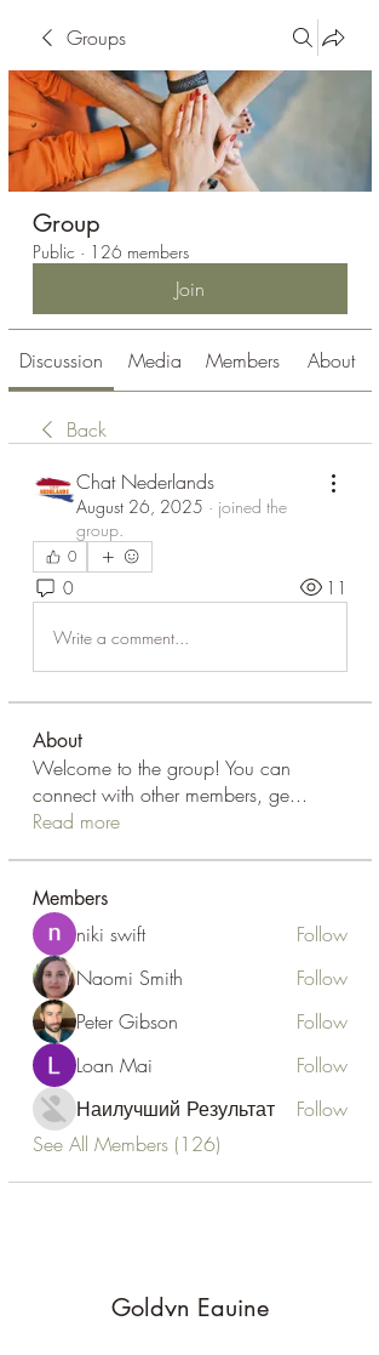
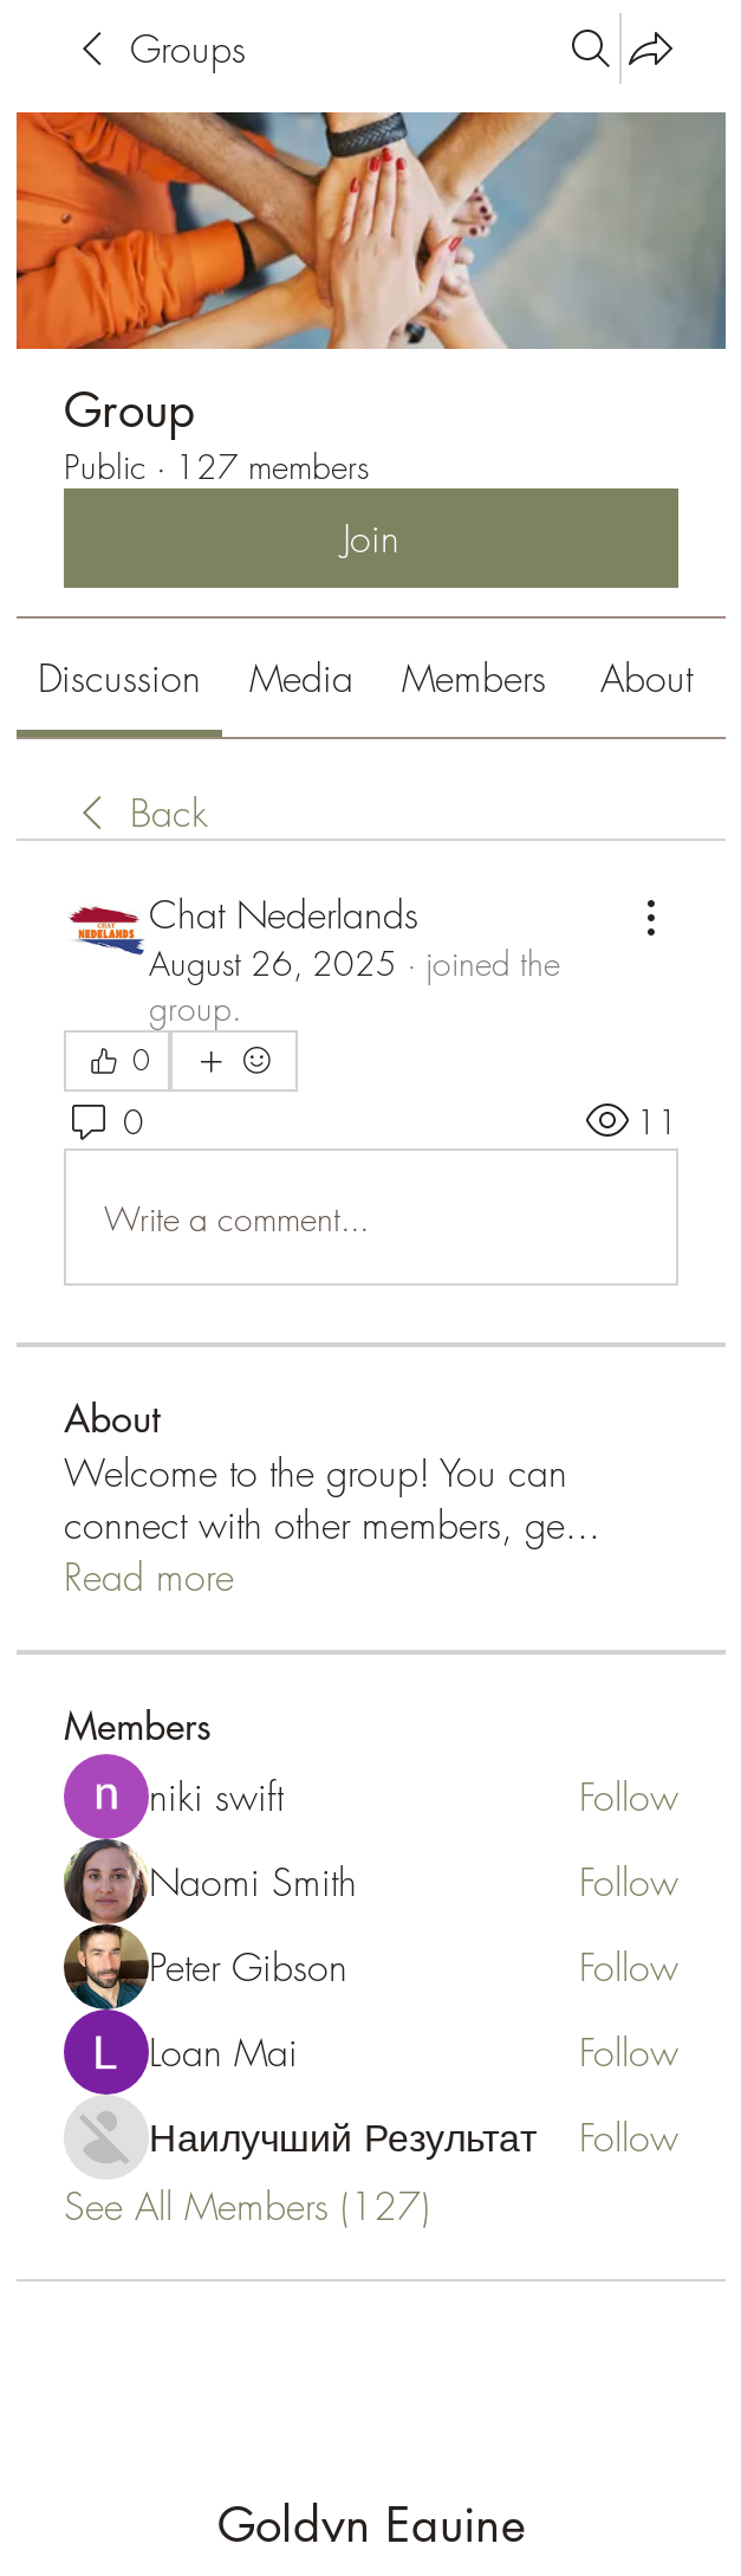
- Public · 126 members
+ Public · 127 members

- See All Members (126)
+ See All Members (127)
